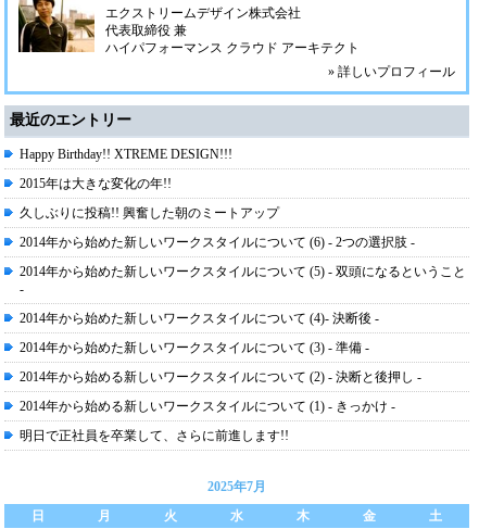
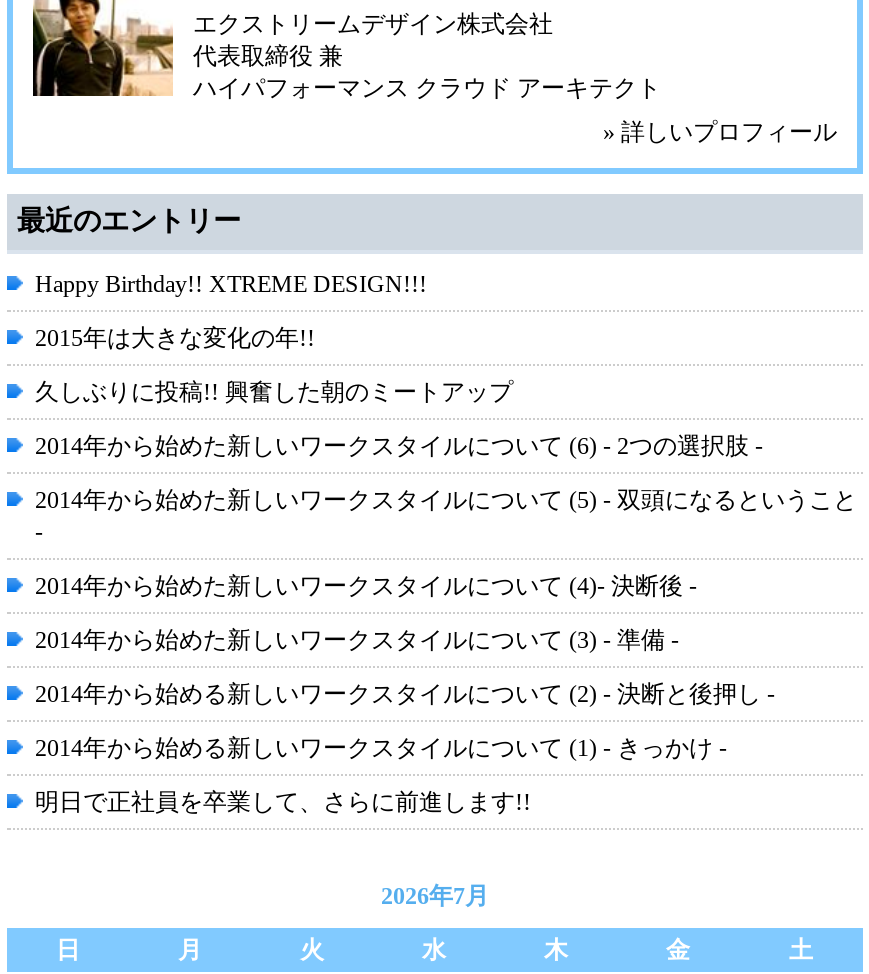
- 2025年7月
+ 2026年7月
